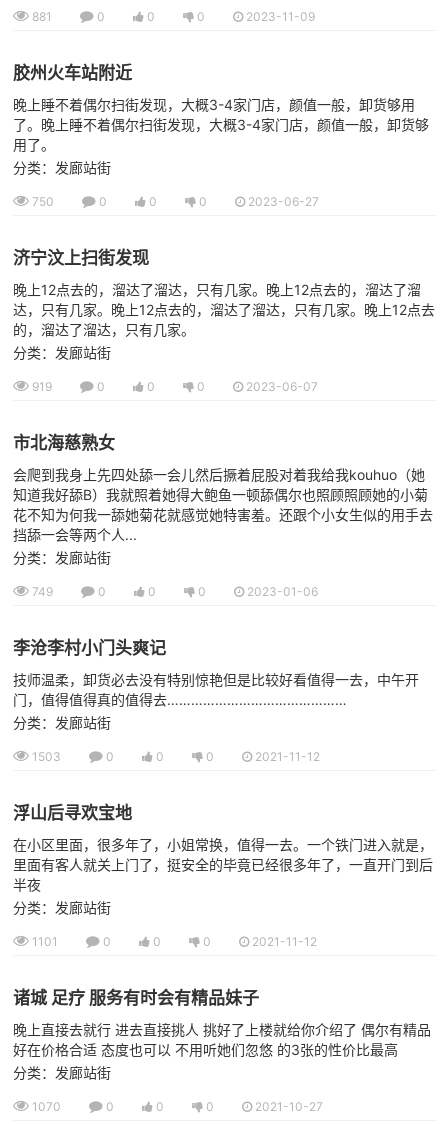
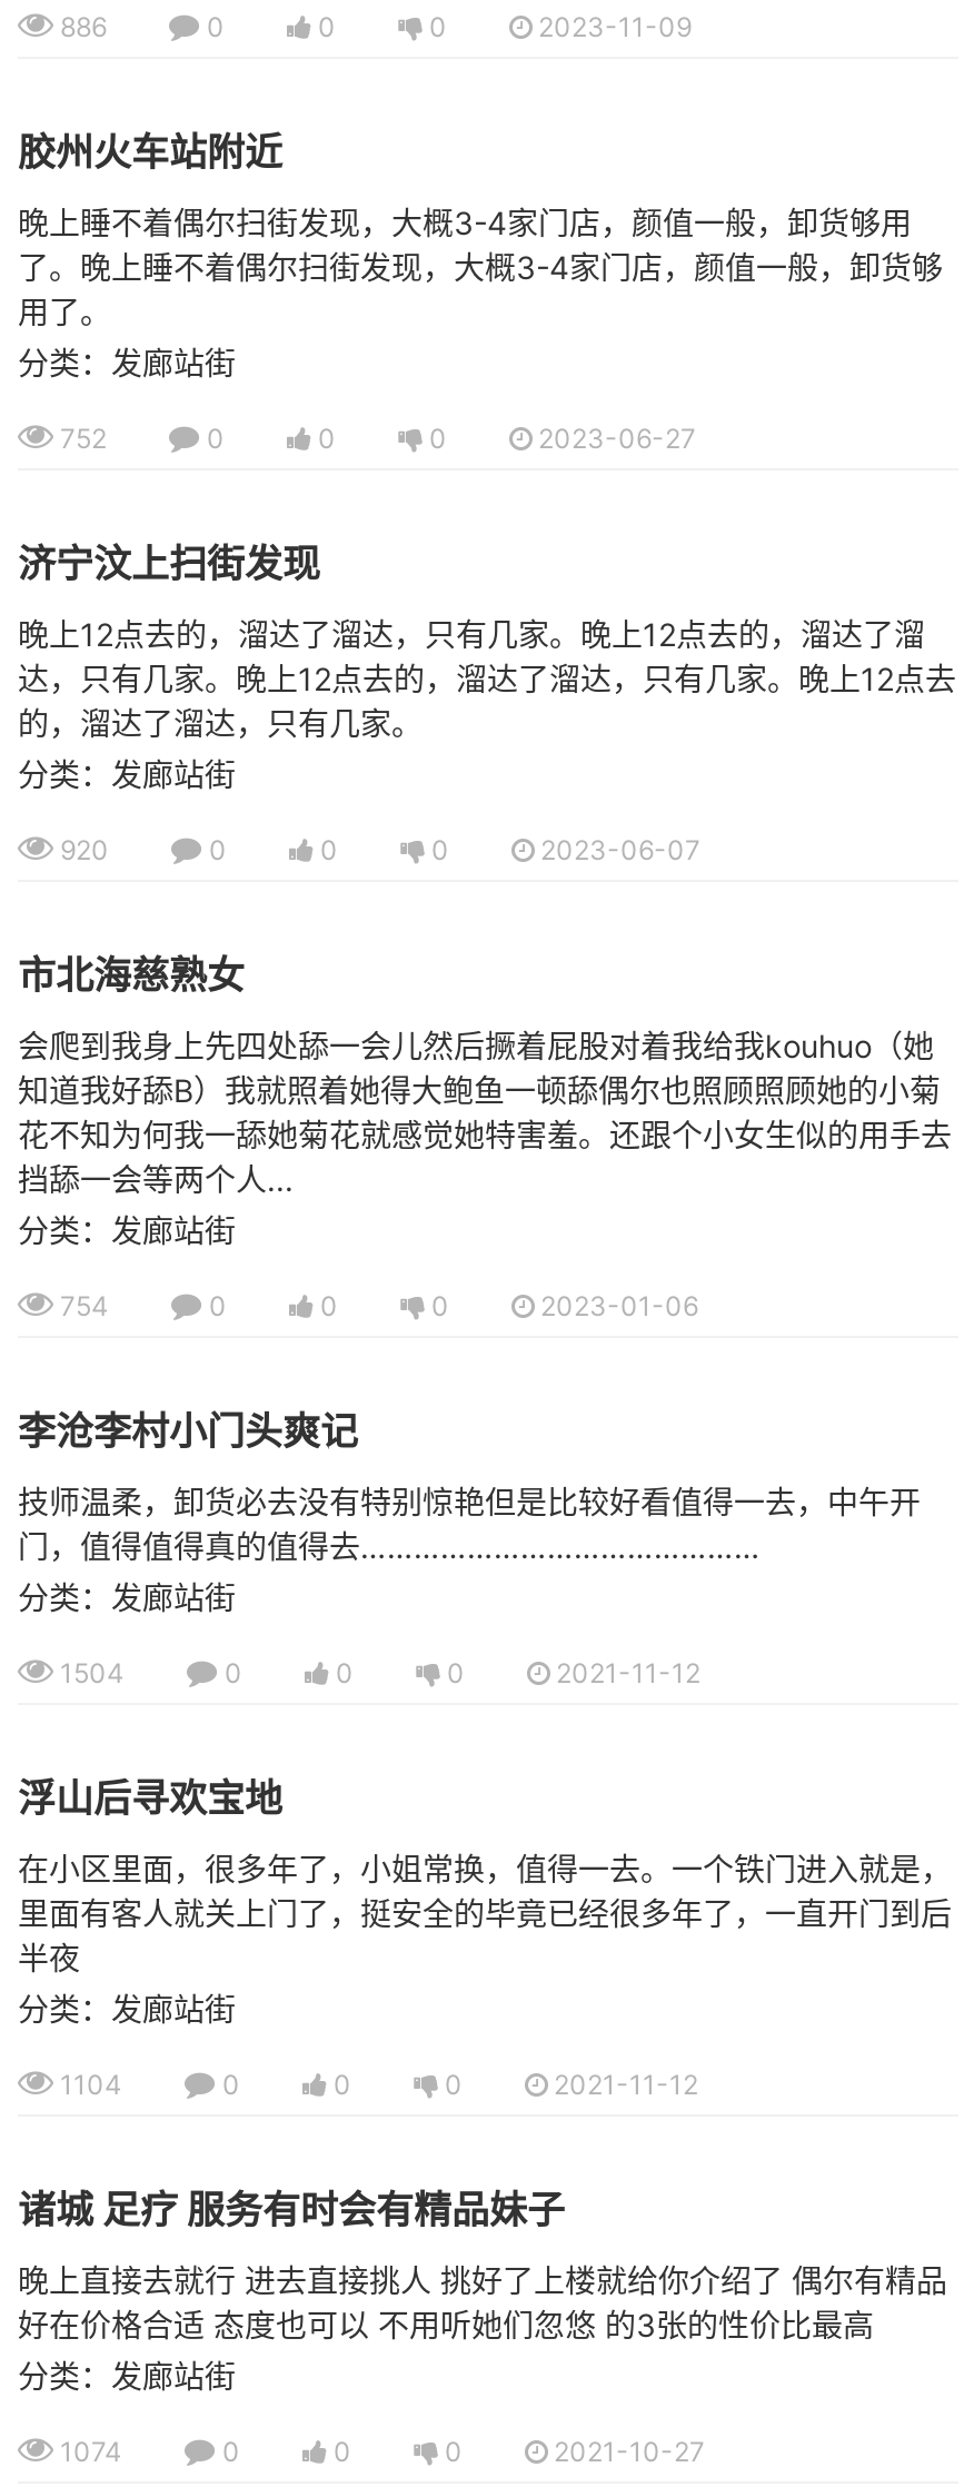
- 881
+ 886

- 750
+ 752

- 919
+ 920

- 749
+ 754

- 1503
+ 1504

- 1101
+ 1104

- 1070
+ 1074
